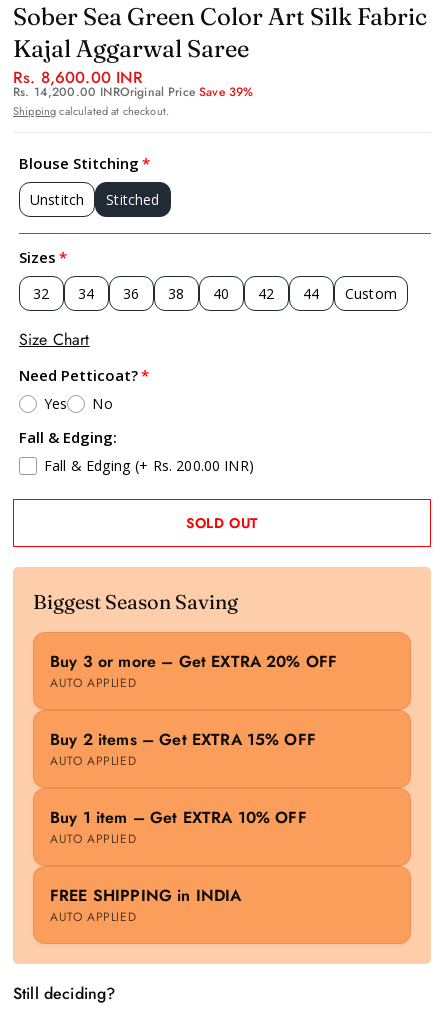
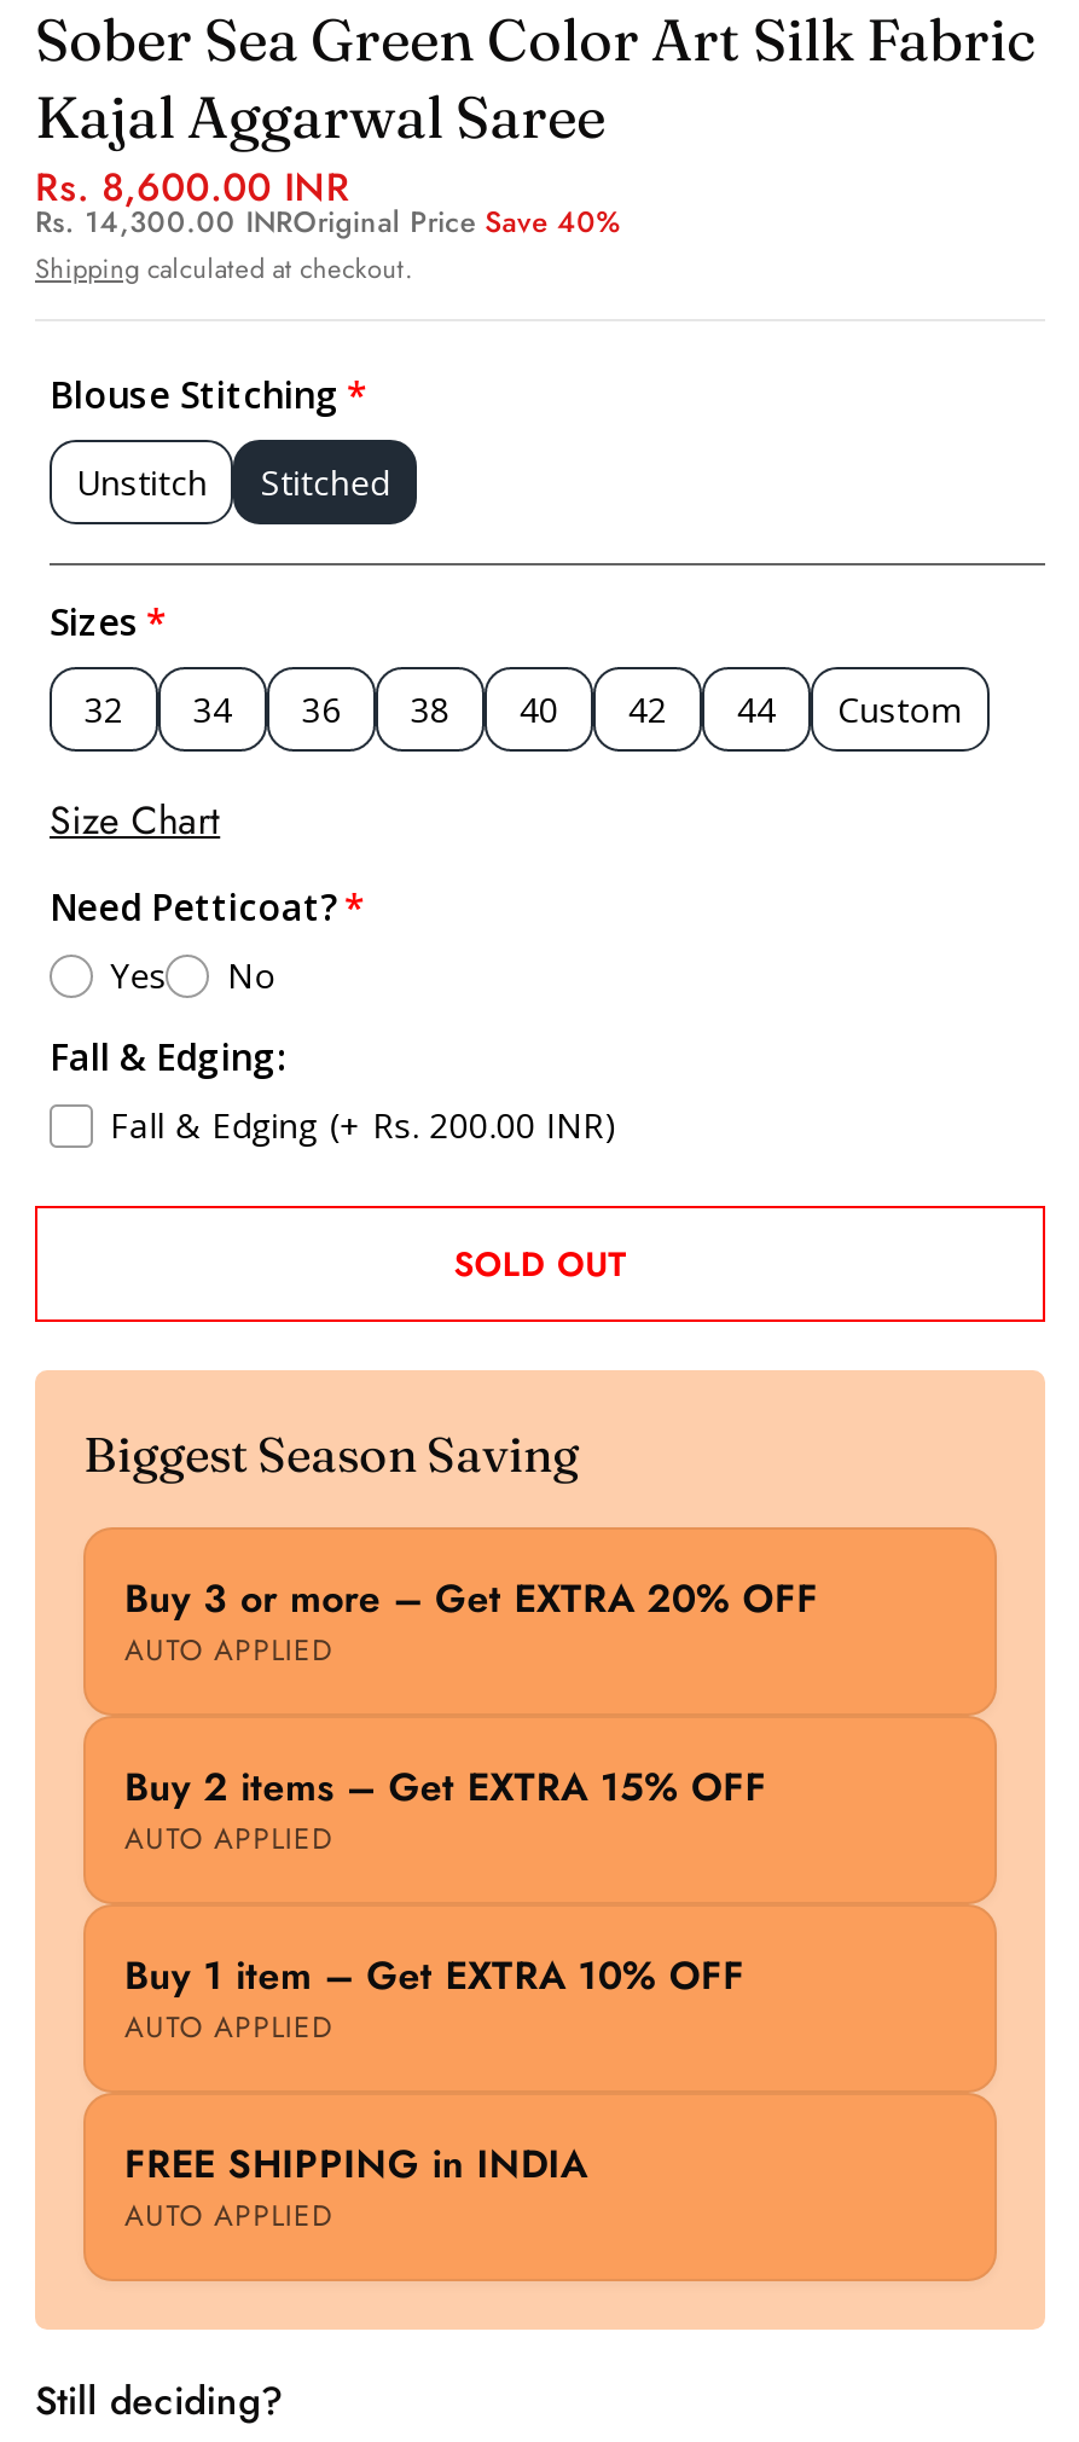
- Rs. 14,200.00 INROriginal Price Save 39%
+ Rs. 14,300.00 INROriginal Price Save 40%
